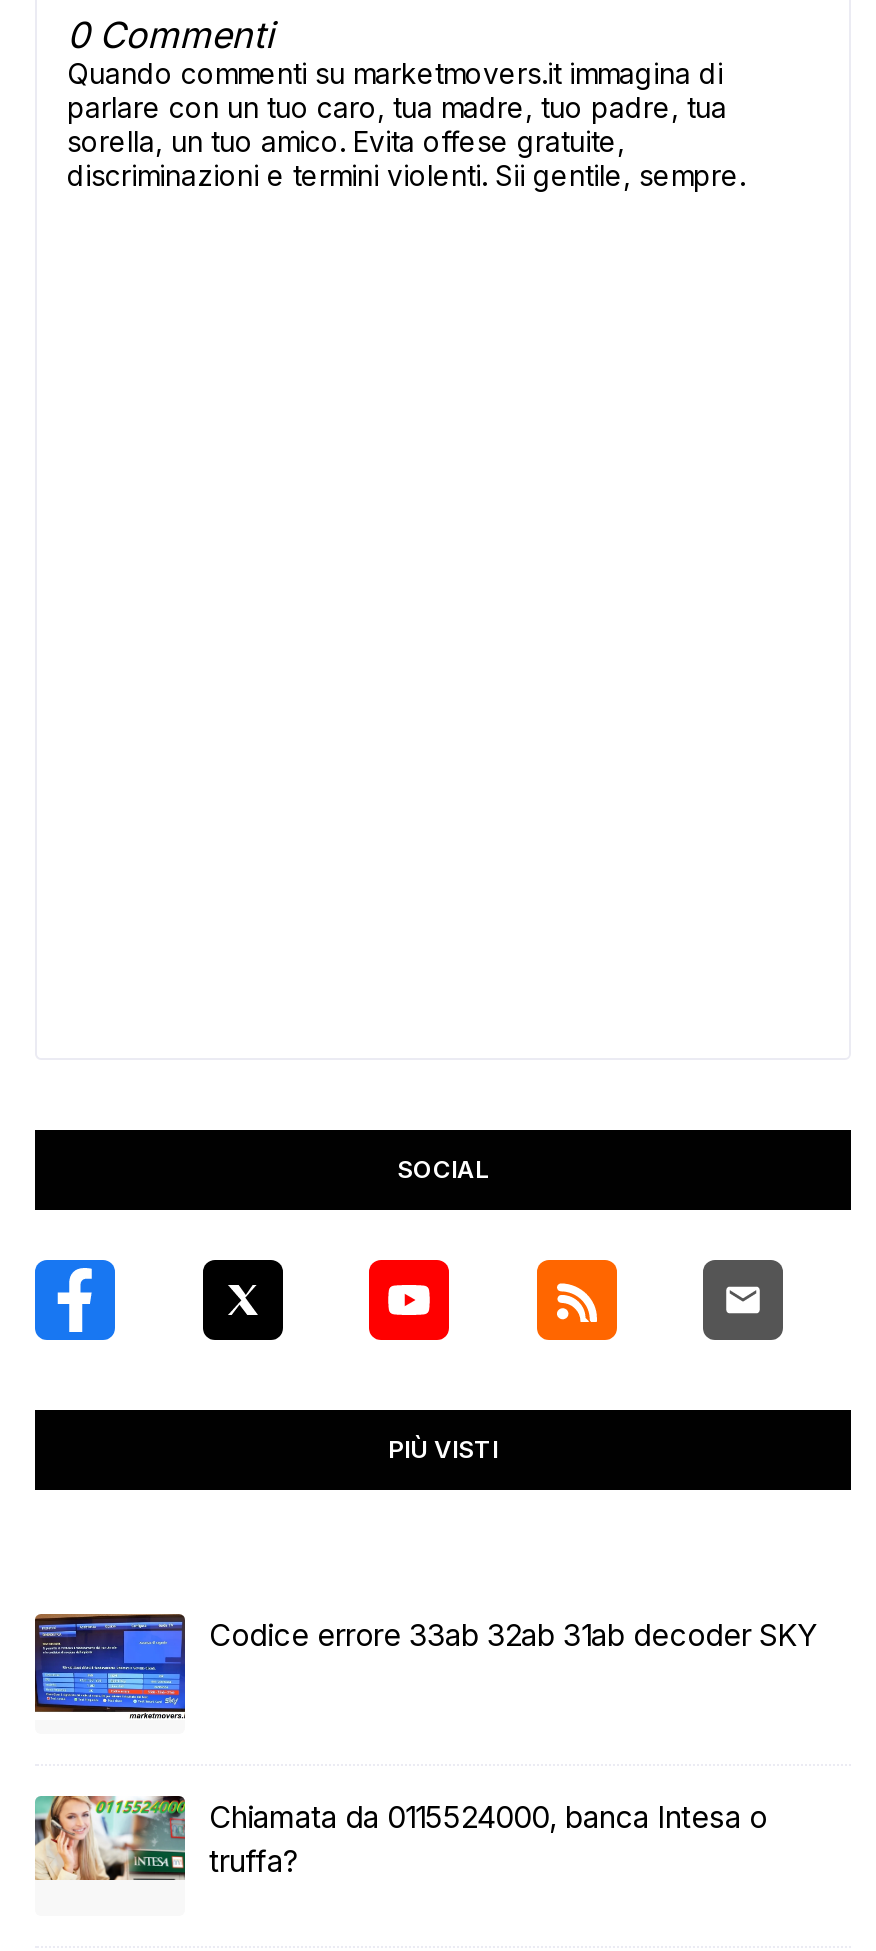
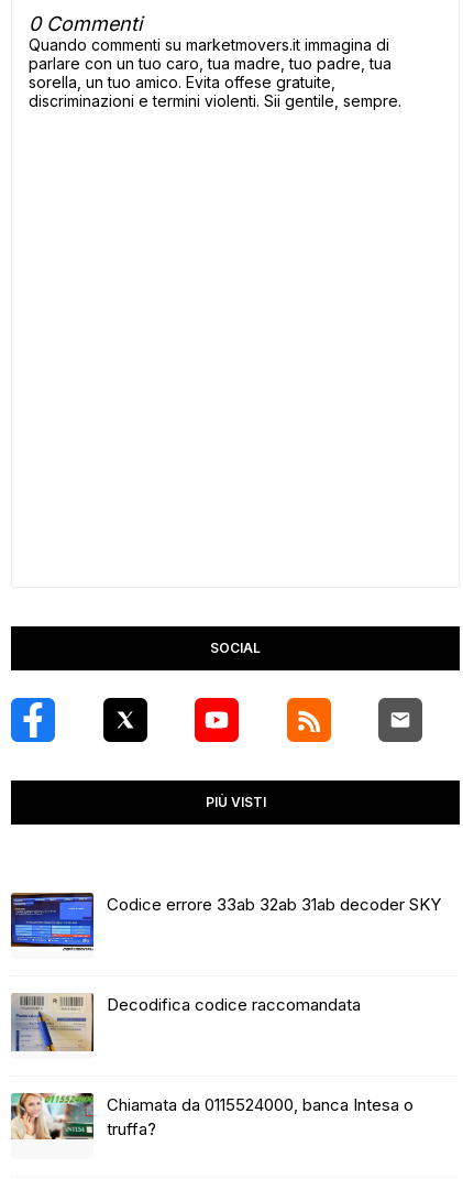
+ [image]
+ Decodifica codice raccomandata
